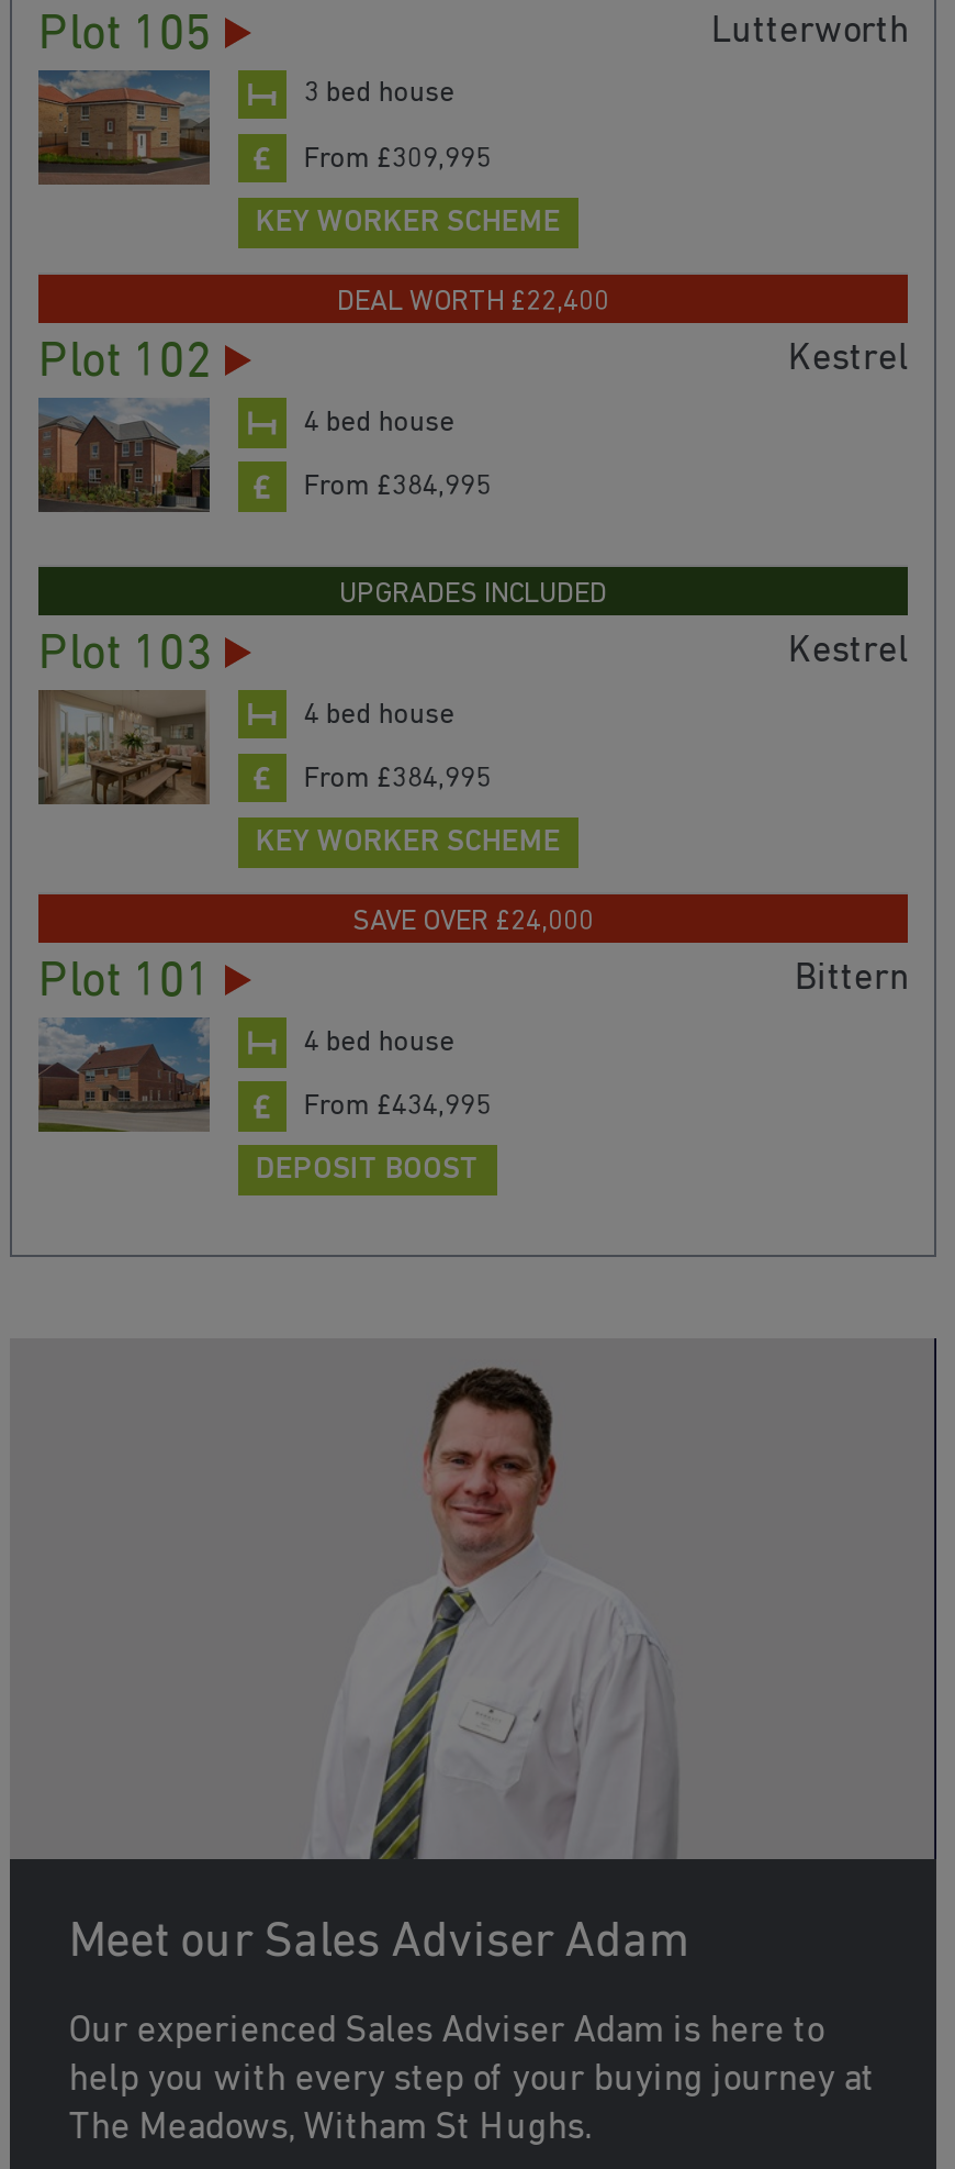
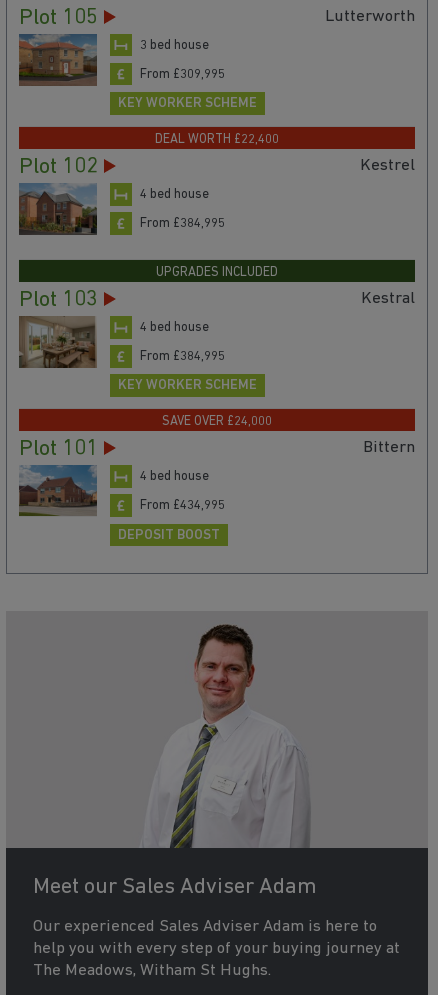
- Kestrel
+ Kestral
